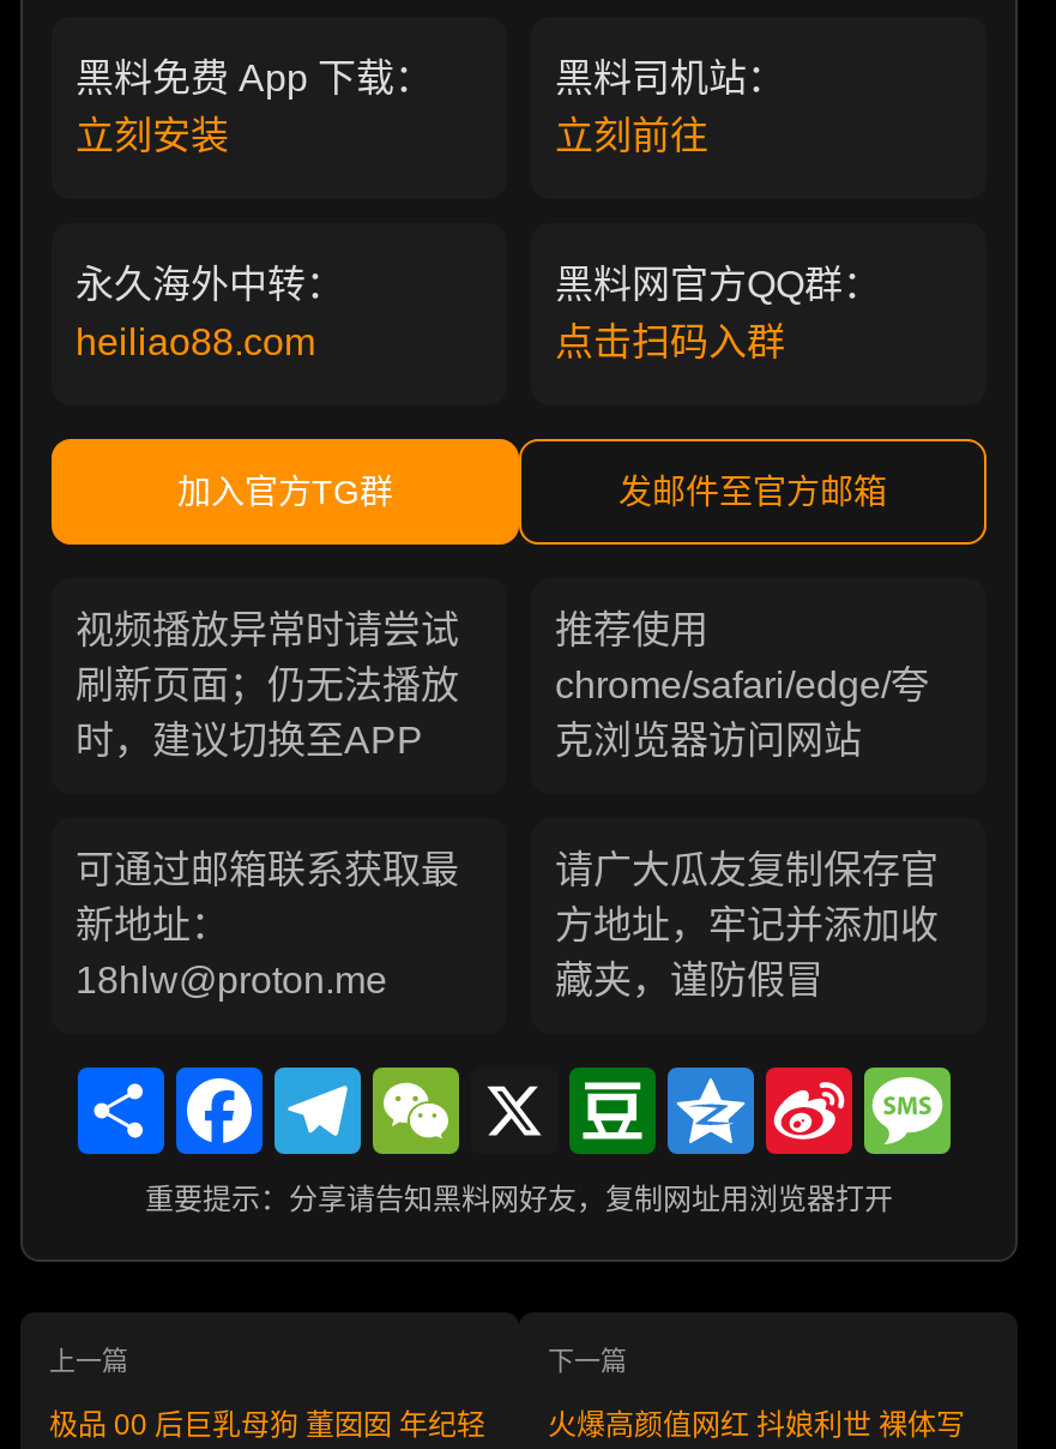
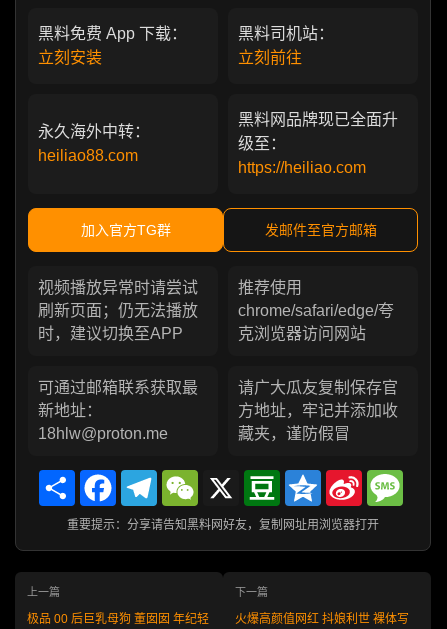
- 黑料网官方QQ群：
- 点击扫码入群
+ 黑料网品牌现已全面升
+ 级至：
+ https://heiliao.com
